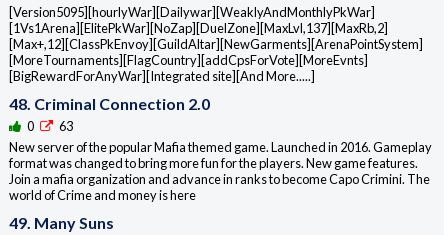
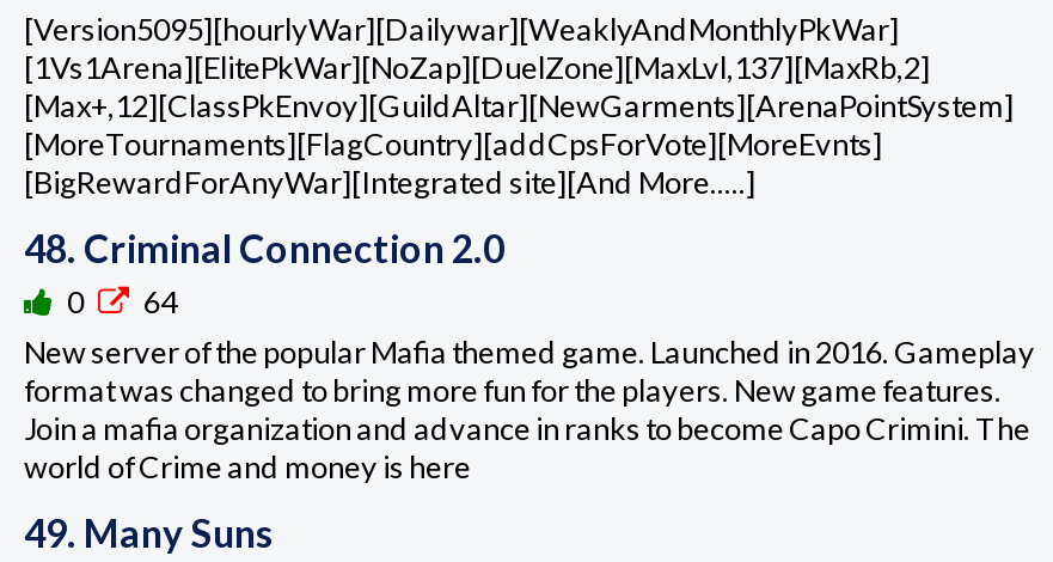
- 63
+ 64
